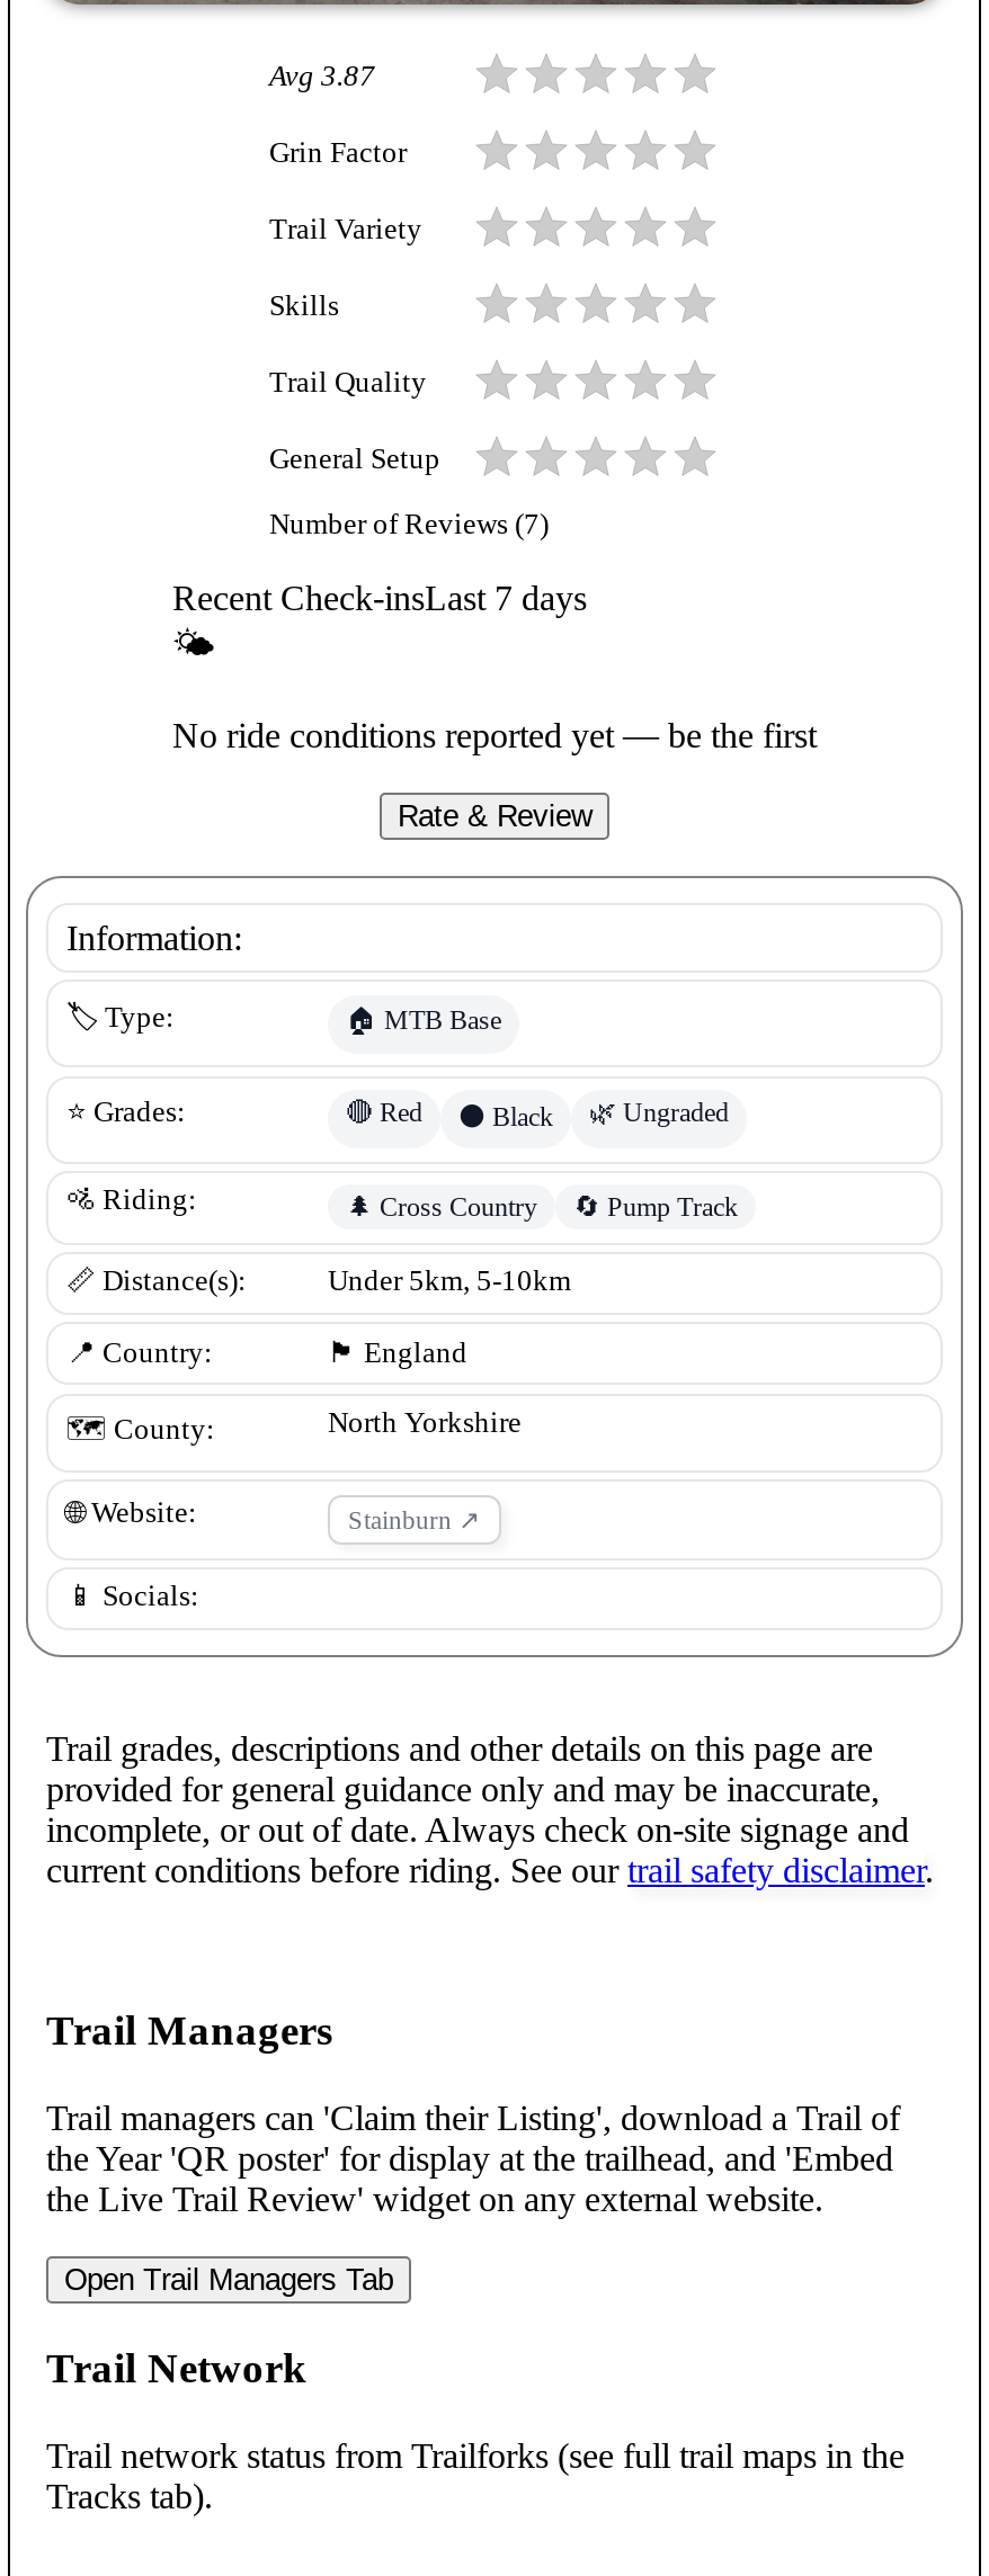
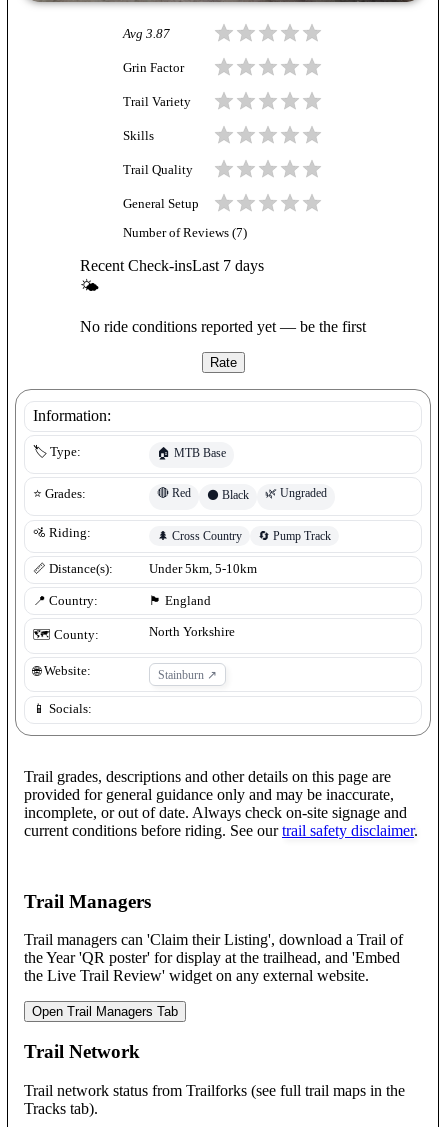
- Rate & Review
+ Rate
